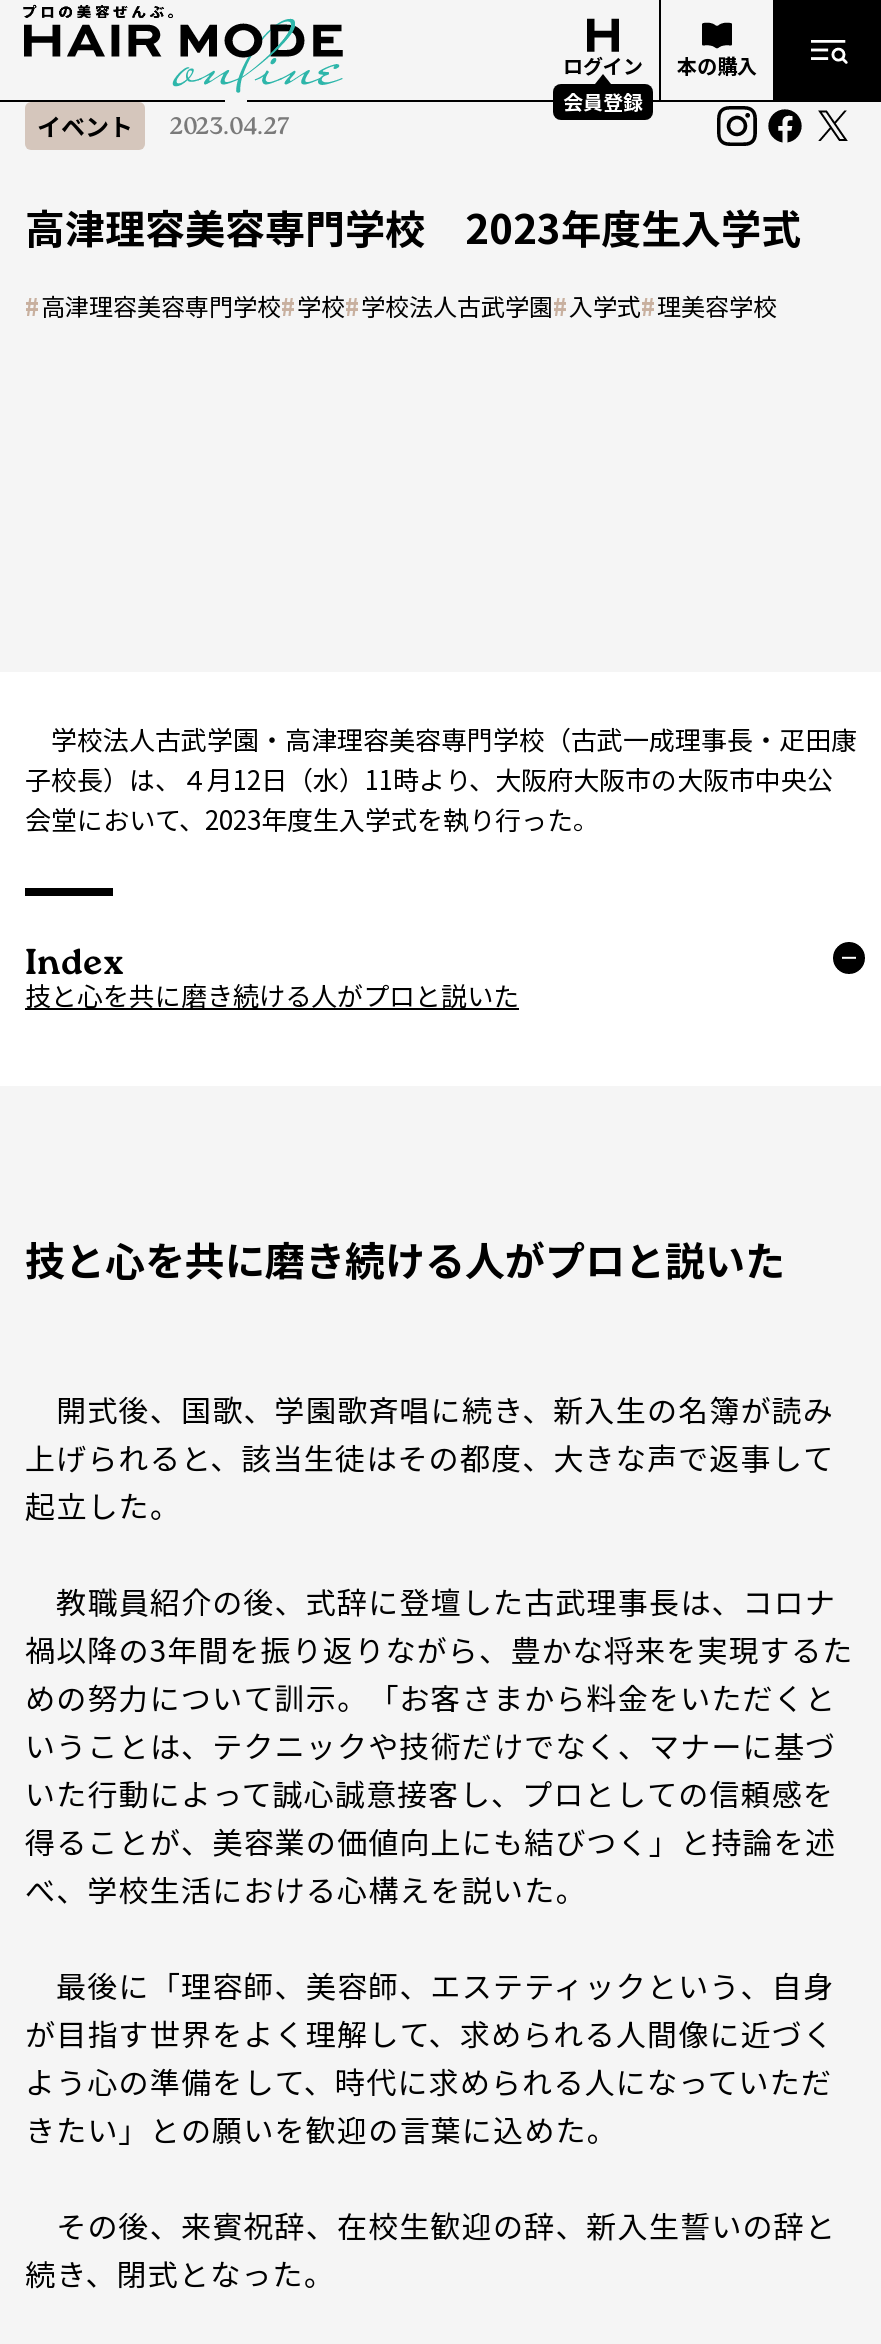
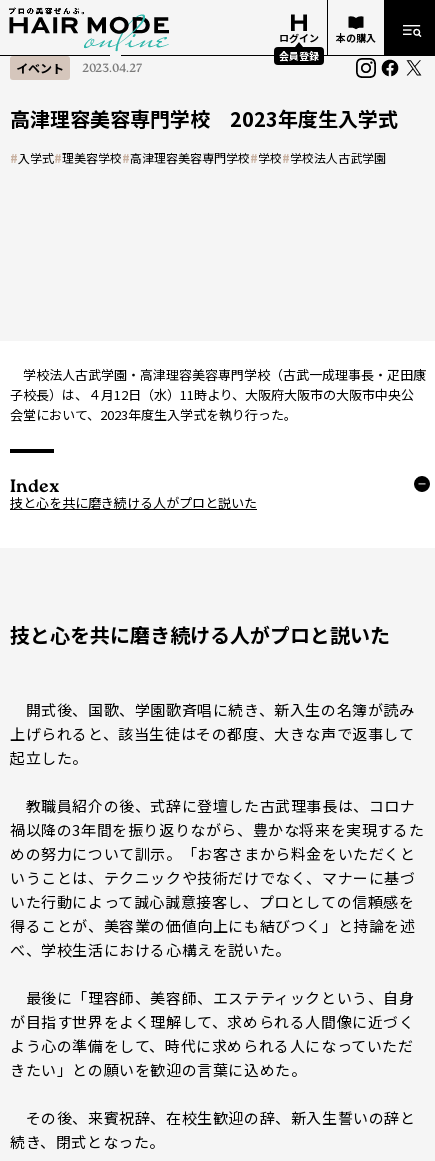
- #高津理容美容専門学校#学校#学校法人古武学園#入学式#理美容学校
+ #入学式#理美容学校#高津理容美容専門学校#学校#学校法人古武学園
